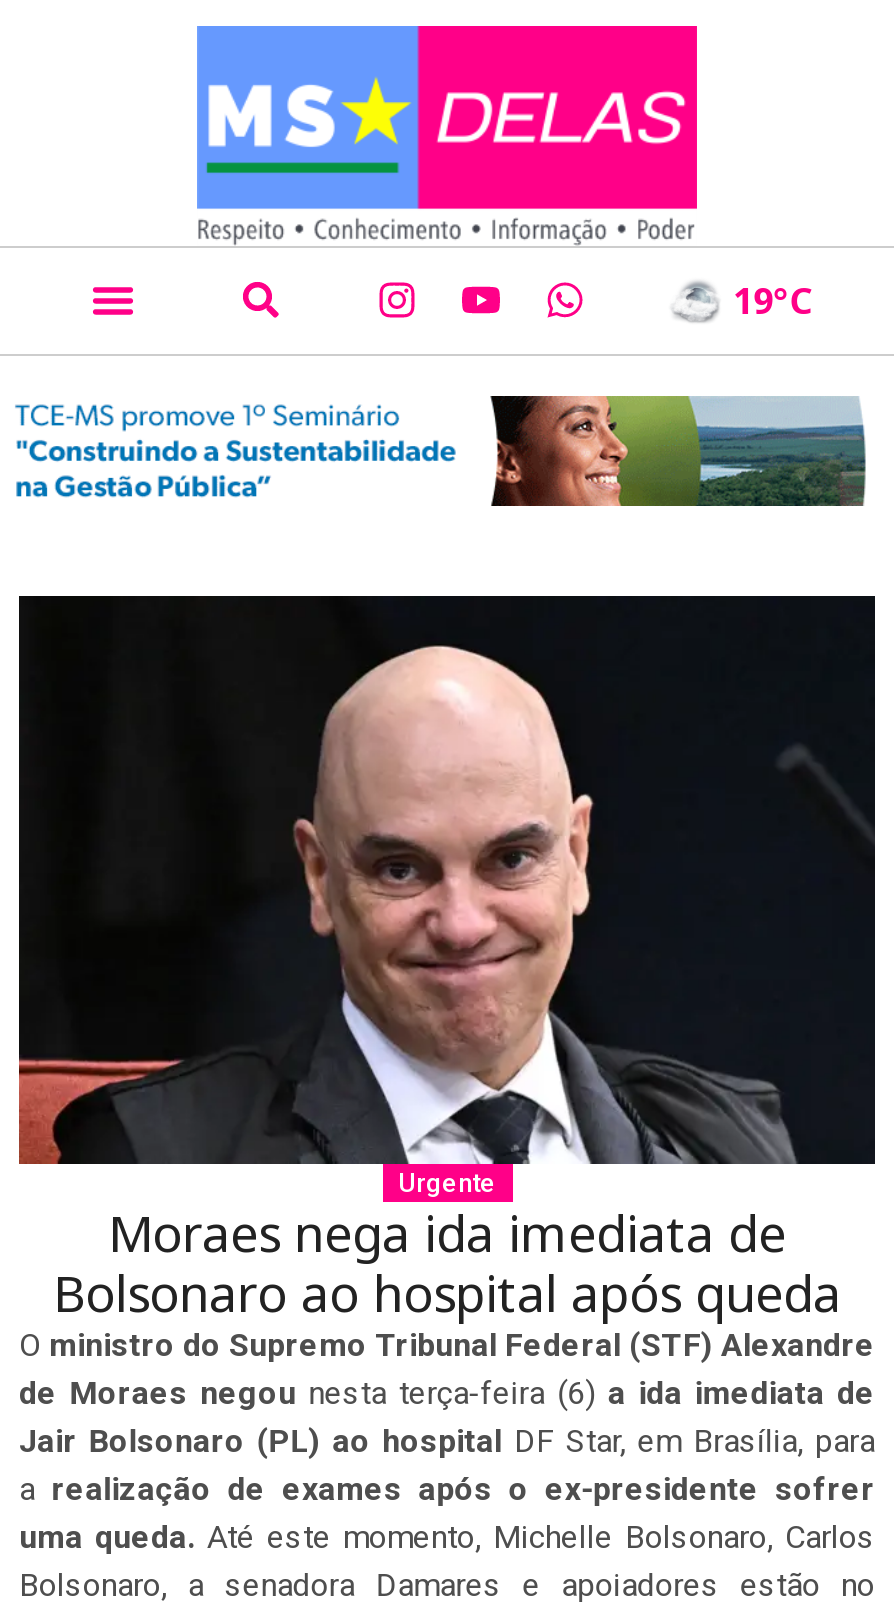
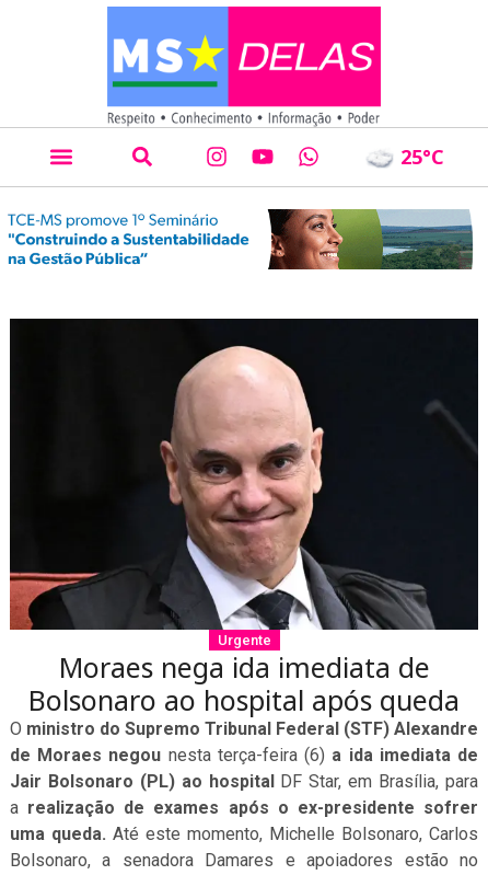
- 19°C
+ 25°C
